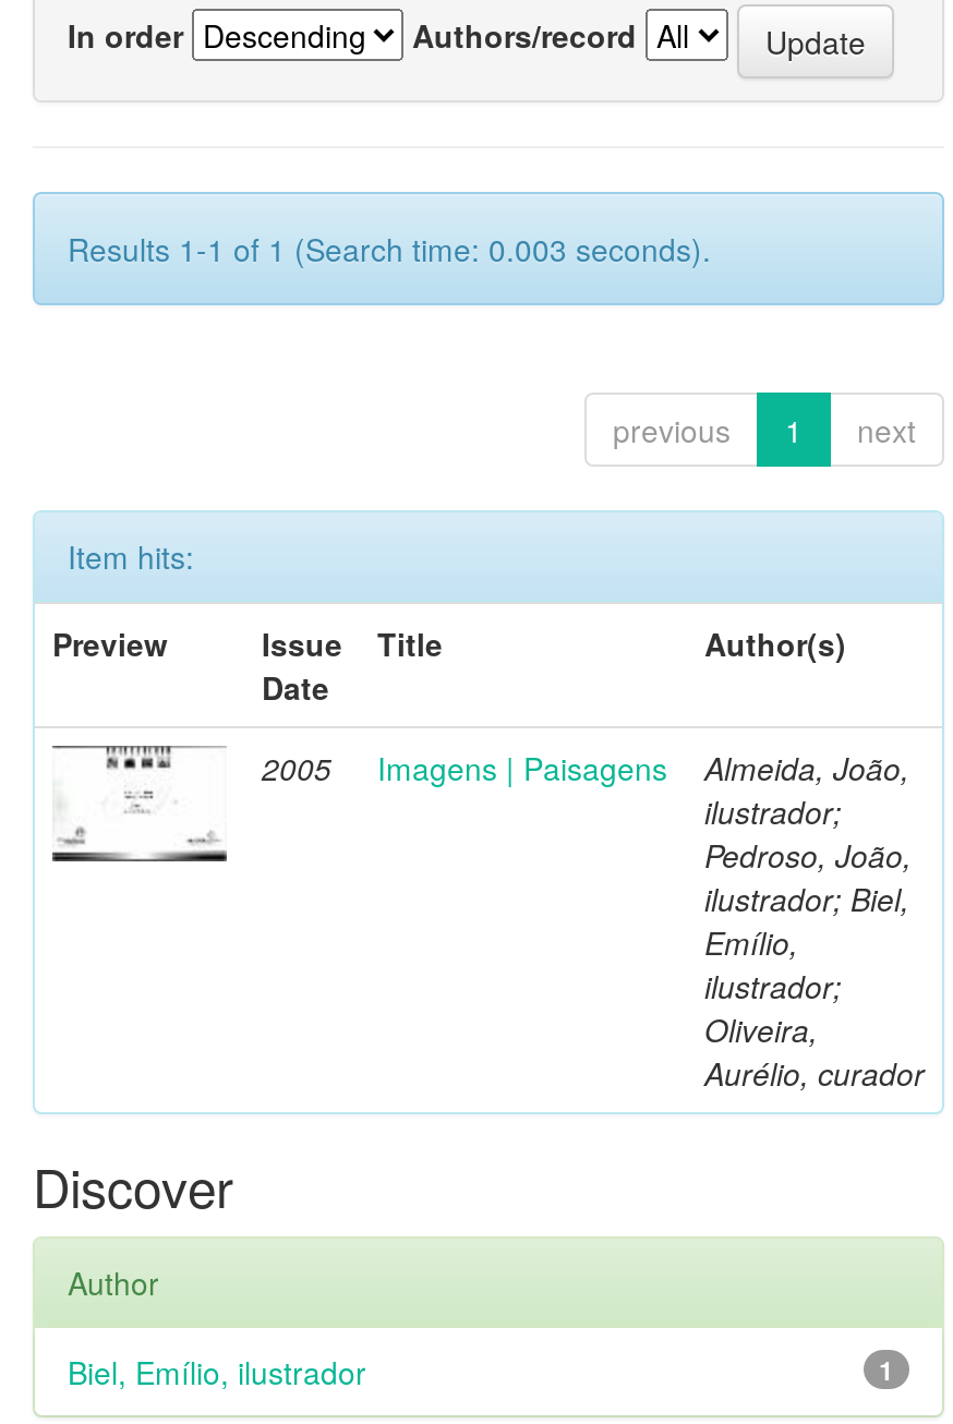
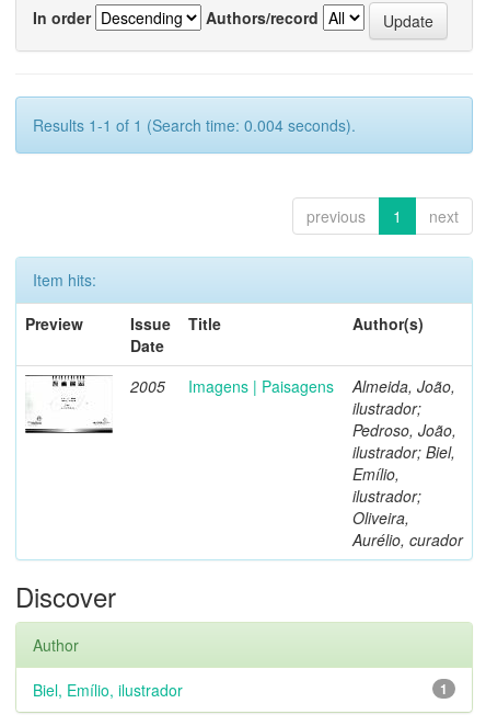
- Results 1-1 of 1 (Search time: 0.003 seconds).
+ Results 1-1 of 1 (Search time: 0.004 seconds).
